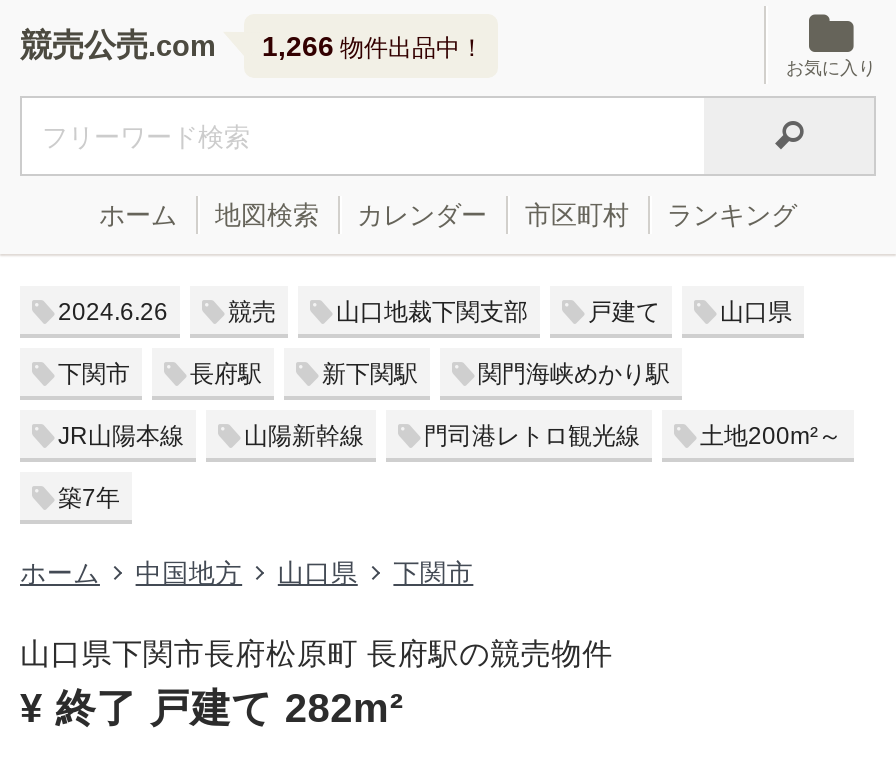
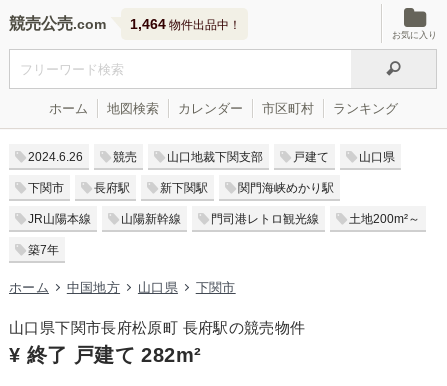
- 1,266物件出品中！
+ 1,464物件出品中！
